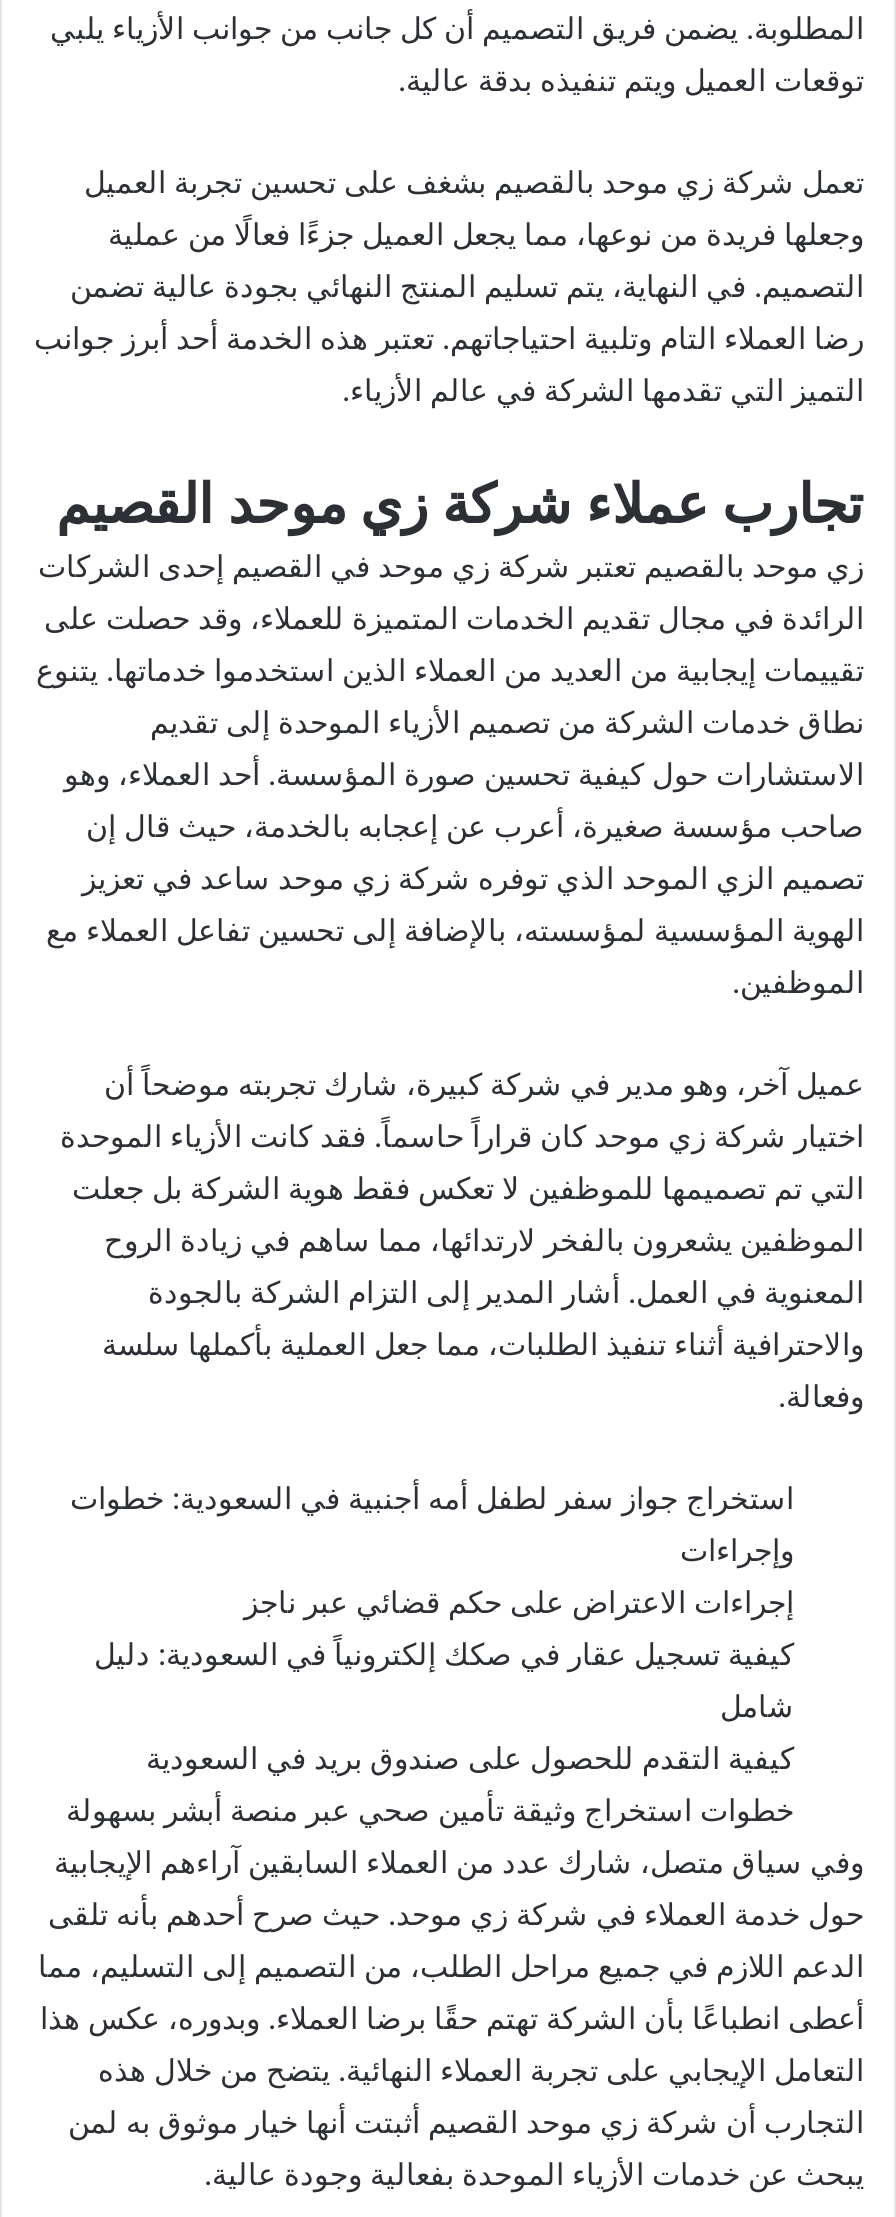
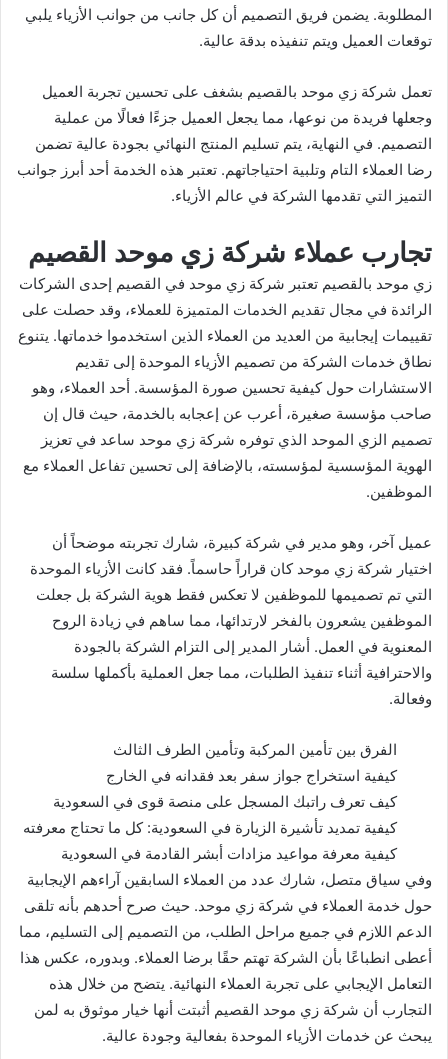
- استخراج جواز سفر لطفل أمه أجنبية في السعودية: خطوات
- وإجراءات
- إجراءات الاعتراض على حكم قضائي عبر ناجز
- كيفية تسجيل عقار في صكك إلكترونياً في السعودية: دليل
- شامل
- كيفية التقدم للحصول على صندوق بريد في السعودية
- خطوات استخراج وثيقة تأمين صحي عبر منصة أبشر بسهولة
+ الفرق بين تأمين المركبة وتأمين الطرف الثالث
+ كيفية استخراج جواز سفر بعد فقدانه في الخارج
+ كيف تعرف راتبك المسجل على منصة قوى في السعودية
+ كيفية تمديد تأشيرة الزيارة في السعودية: كل ما تحتاج معرفته
+ كيفية معرفة مواعيد مزادات أبشر القادمة في السعودية
